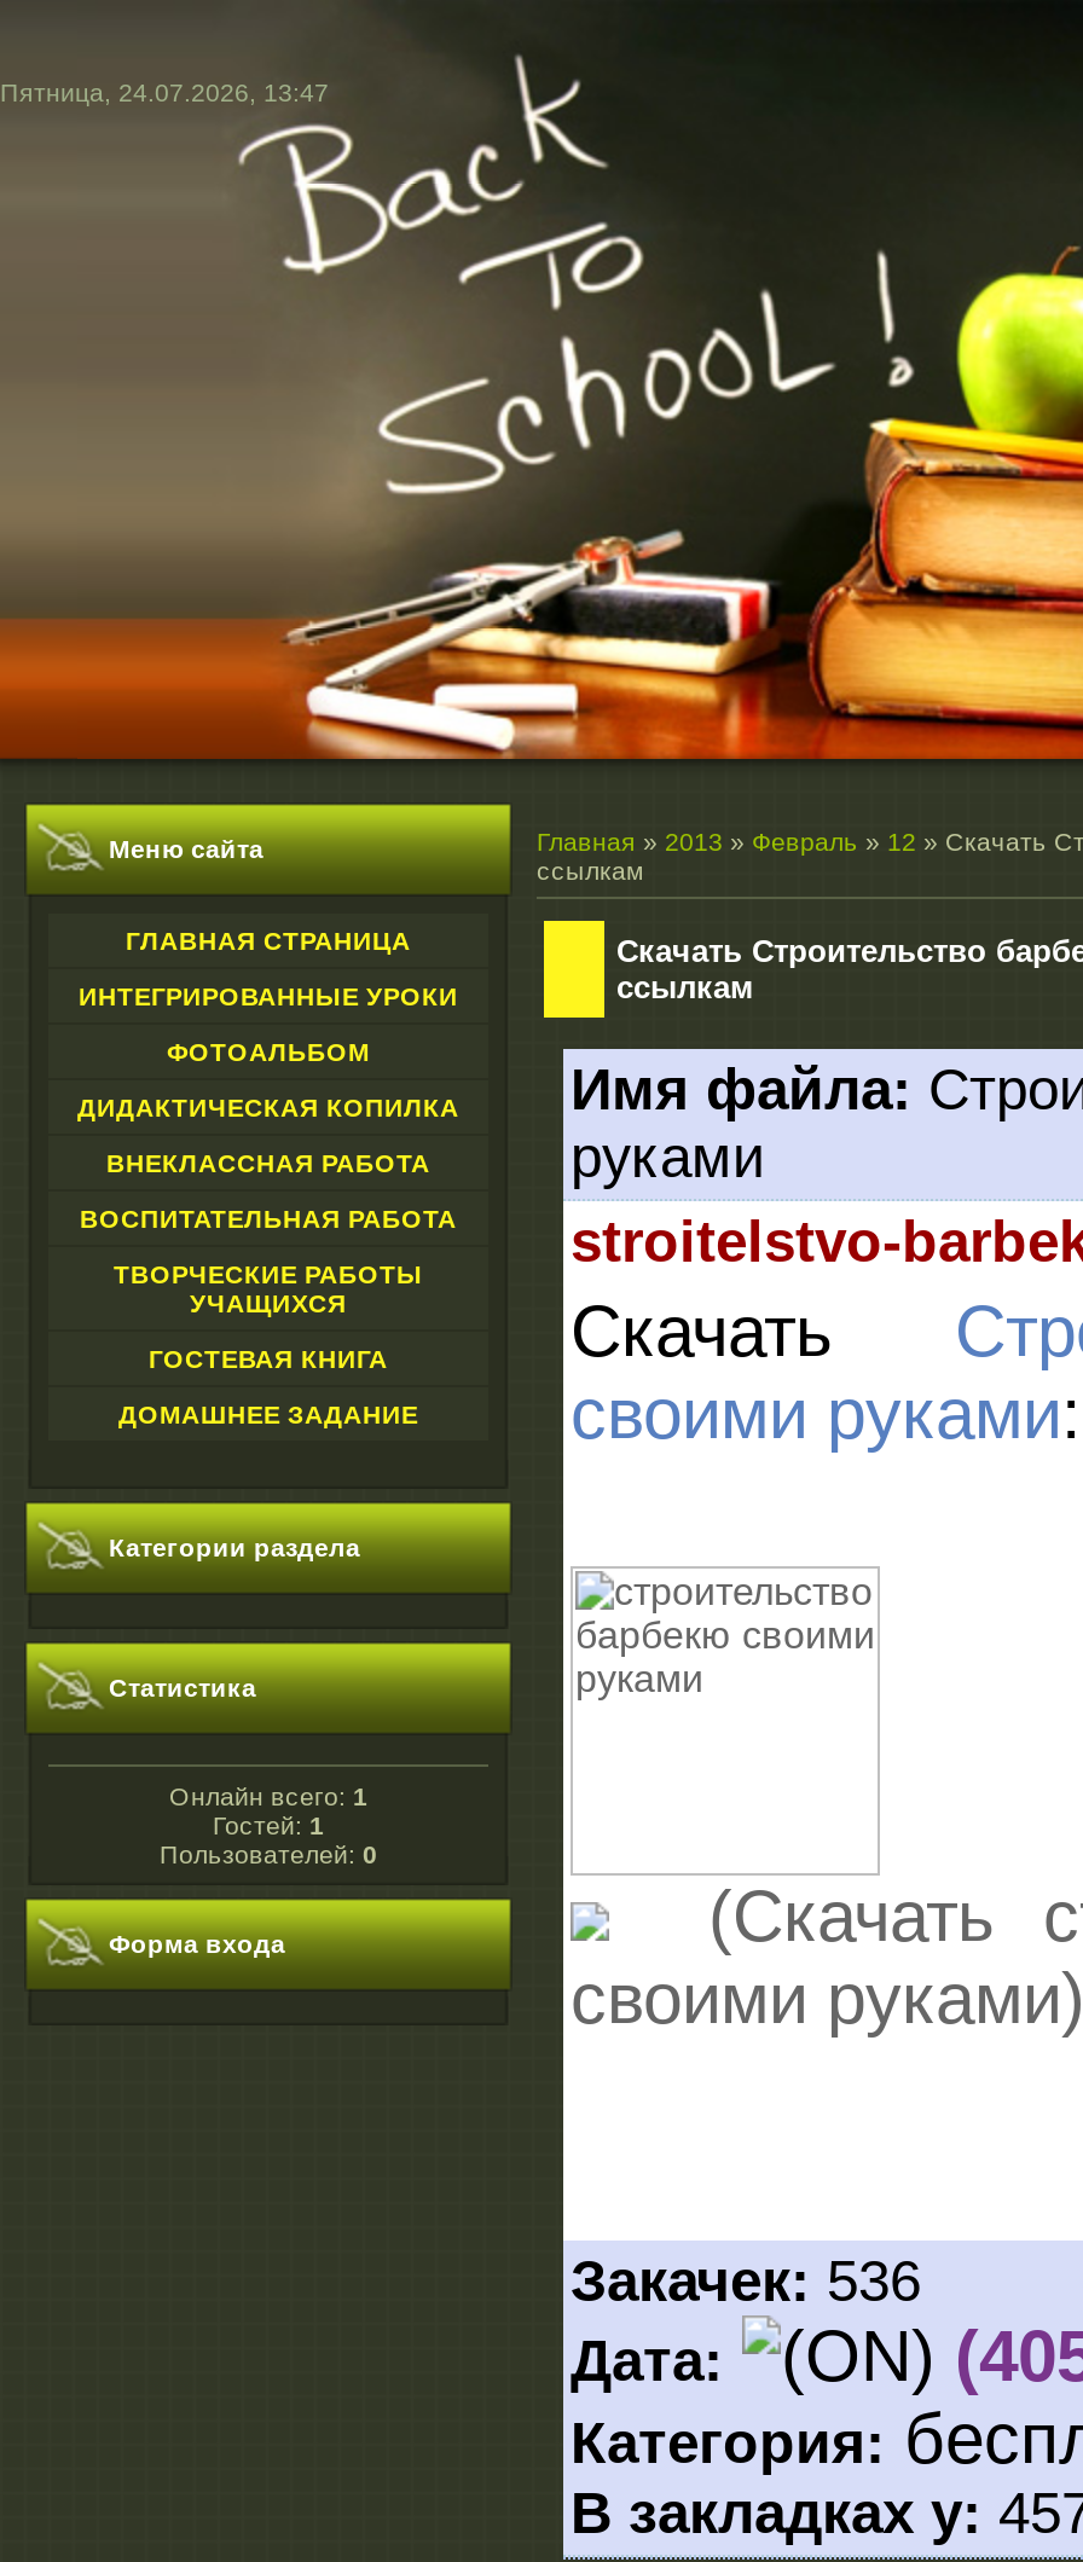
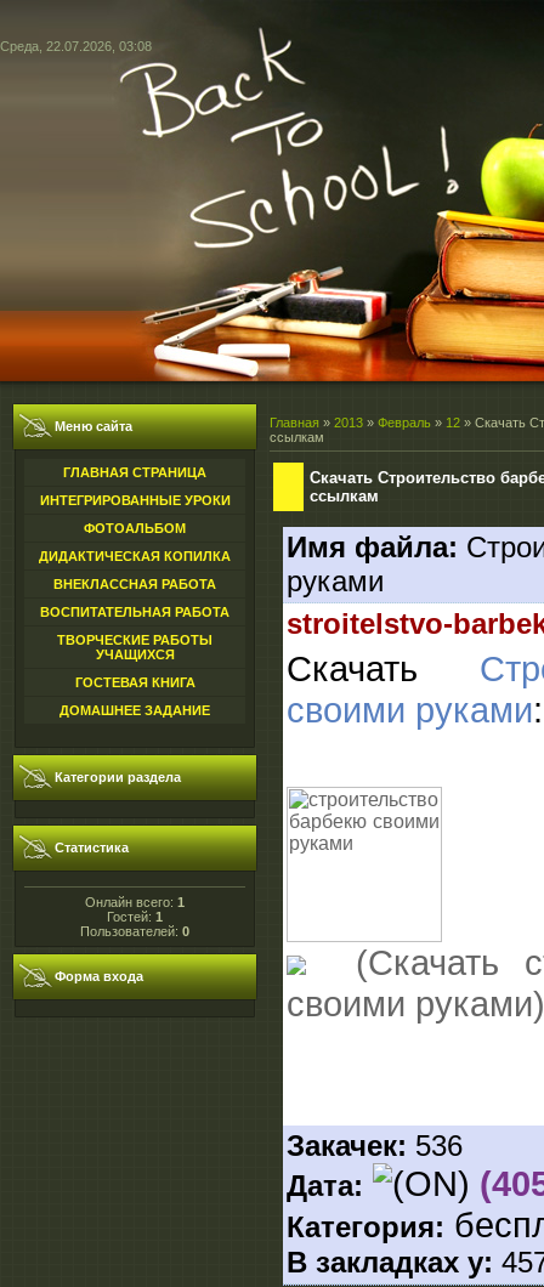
- Пятница, 24.07.2026, 13:47
+ Среда, 22.07.2026, 03:08
